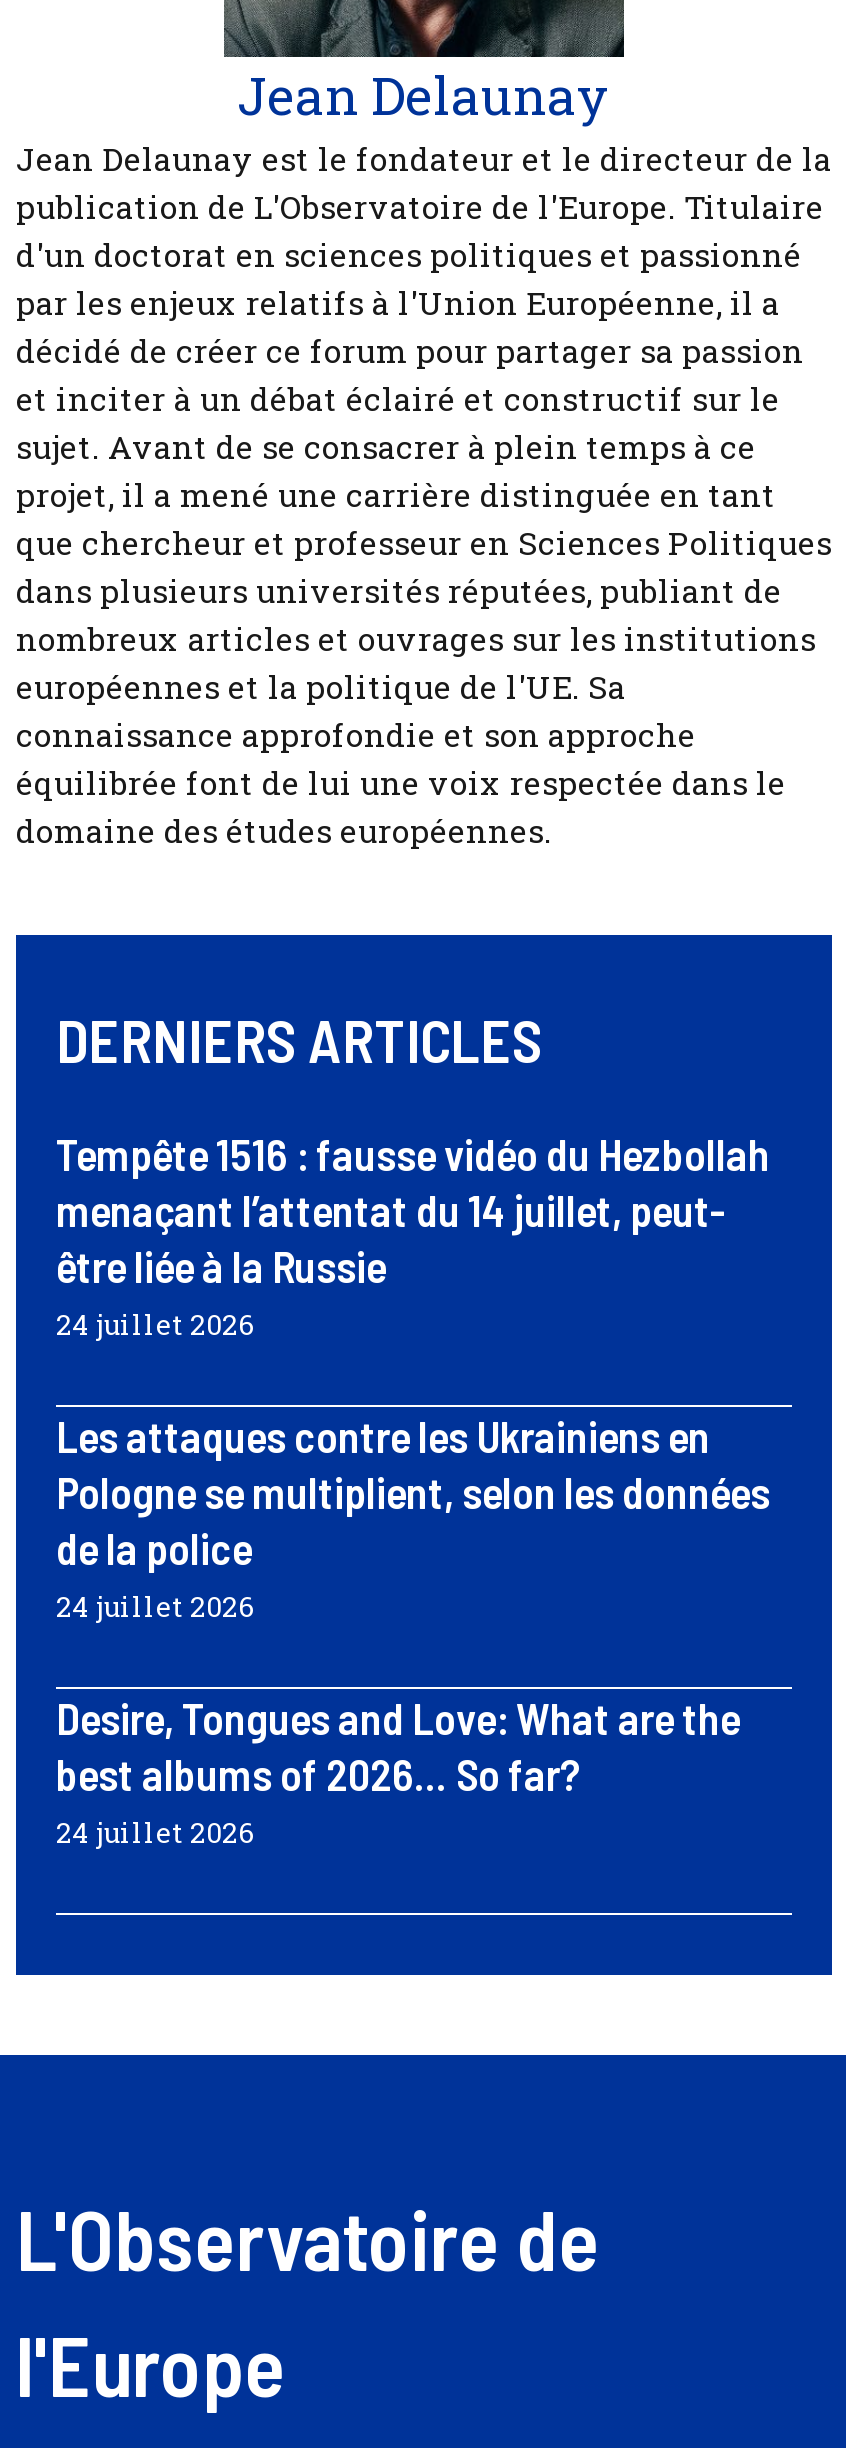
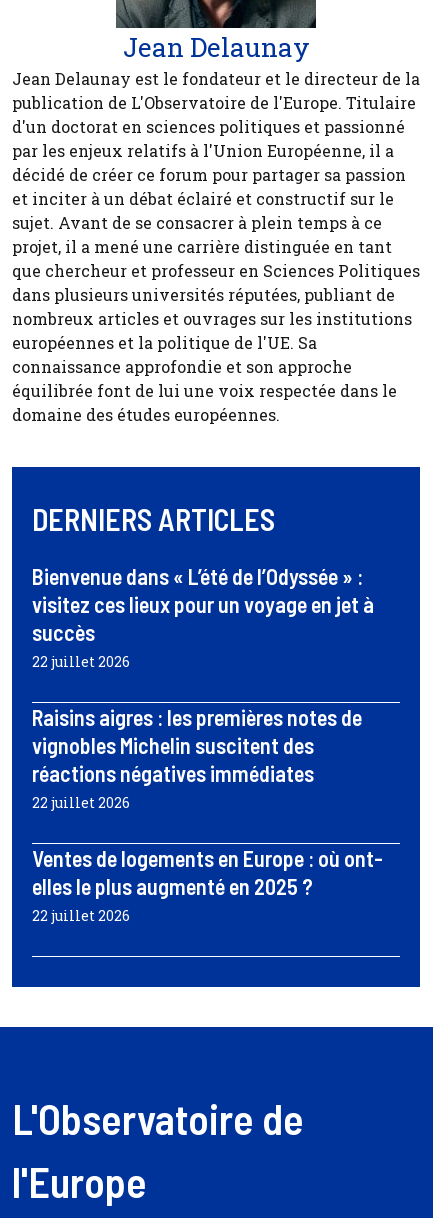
- Tempête 1516 : fausse vidéo du Hezbollah
- menaçant l’attentat du 14 juillet, peut-
- être liée à la Russie
- 24 juillet 2026
+ Bienvenue dans « L’été de l’Odyssée » :
+ visitez ces lieux pour un voyage en jet à
+ succès
+ 22 juillet 2026

- Les attaques contre les Ukrainiens en
- Pologne se multiplient, selon les données
- de la police
- 24 juillet 2026
+ Raisins aigres : les premières notes de
+ vignobles Michelin suscitent des
+ réactions négatives immédiates
+ 22 juillet 2026

- Desire, Tongues and Love: What are the
- best albums of 2026… So far?
- 24 juillet 2026
+ Ventes de logements en Europe : où ont-
+ elles le plus augmenté en 2025 ?
+ 22 juillet 2026
